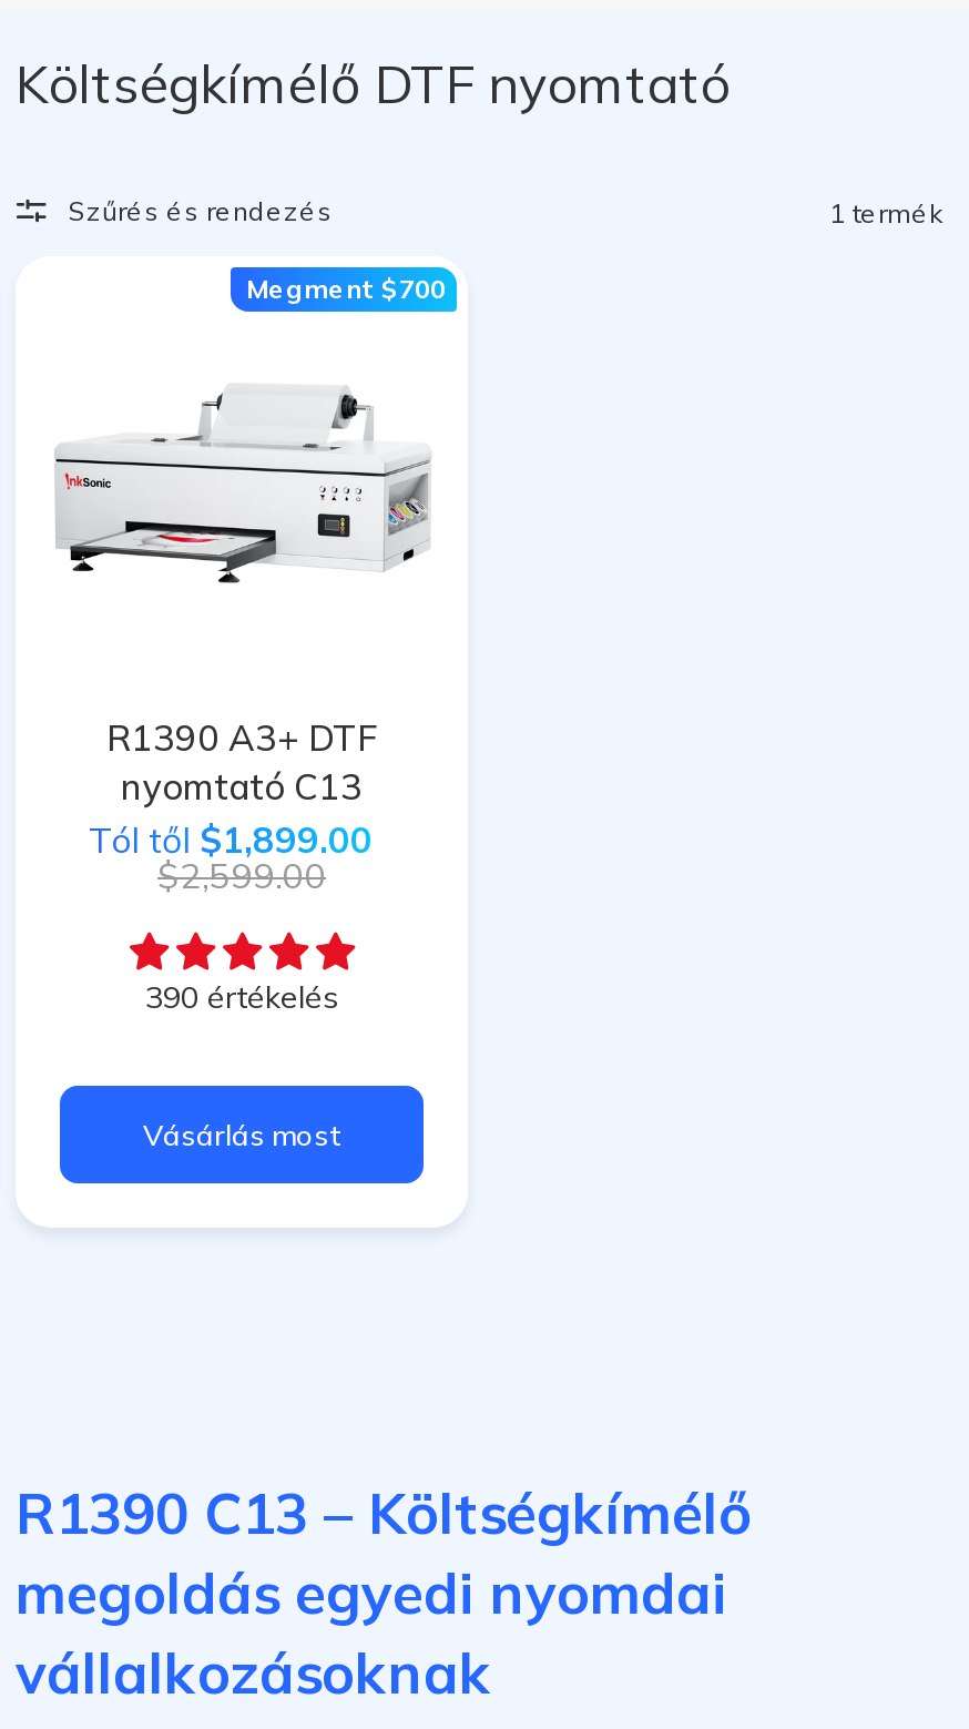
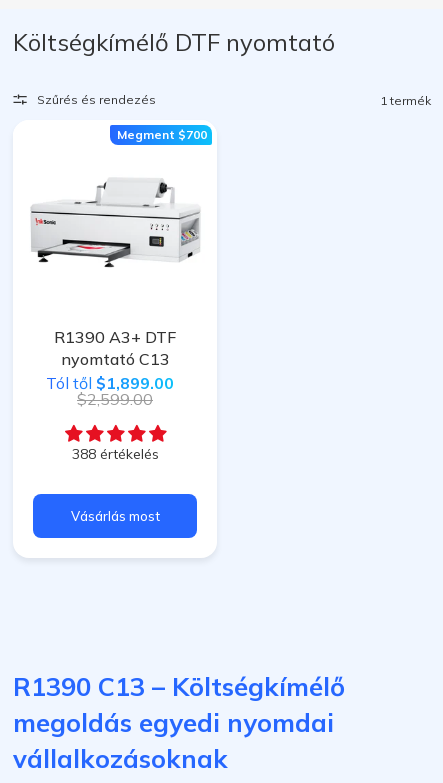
- 390 értékelés
+ 388 értékelés
